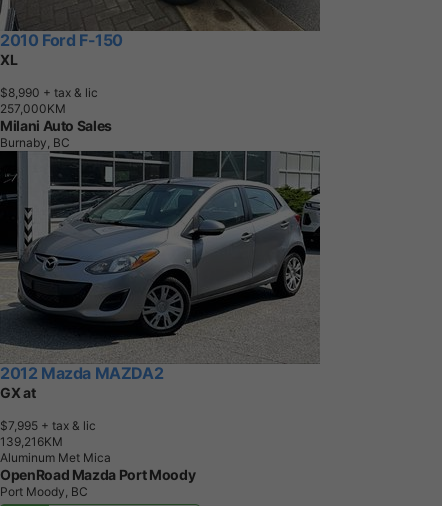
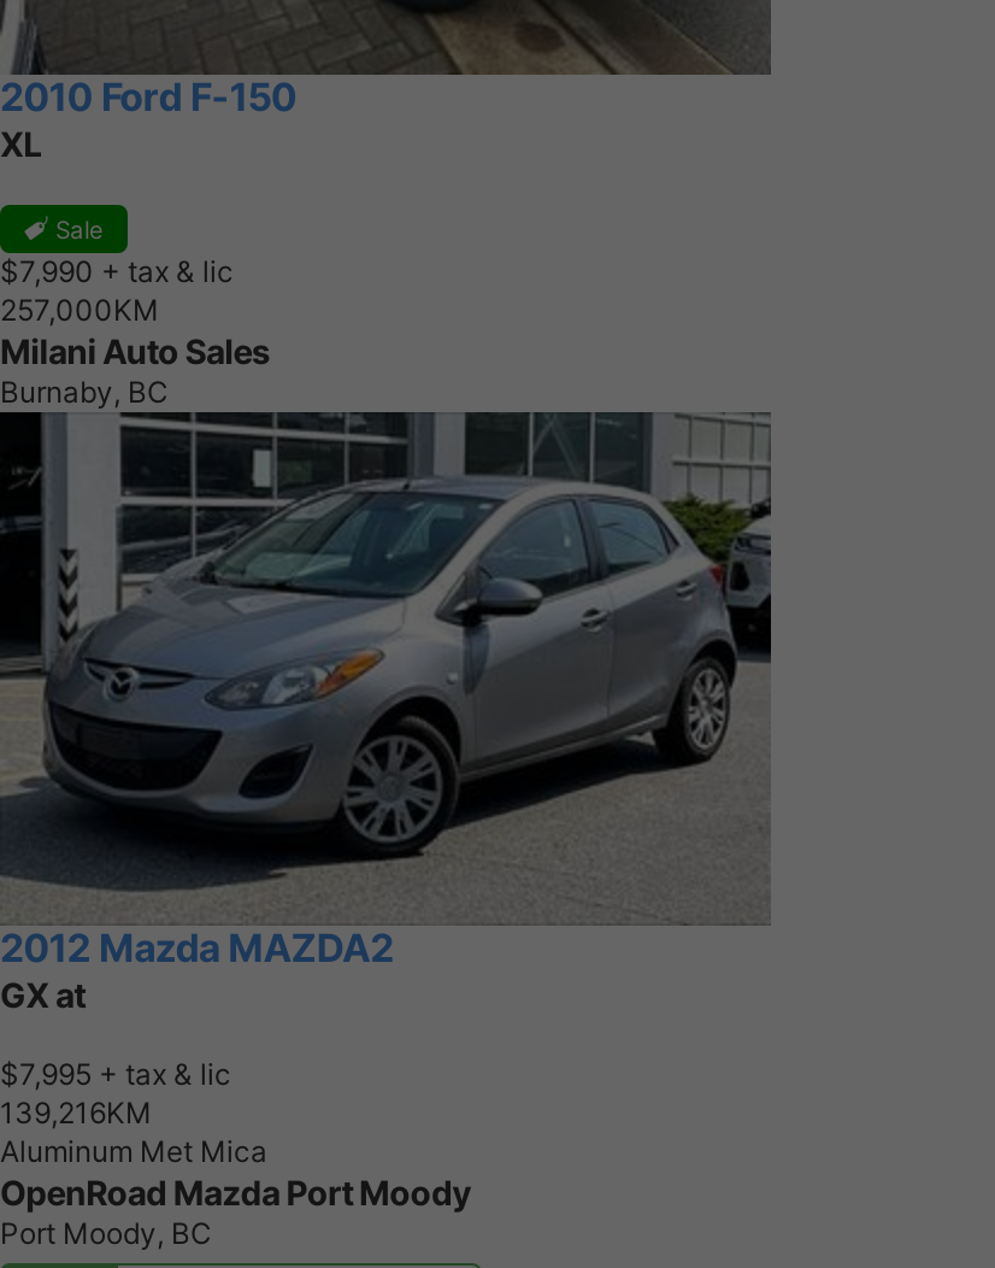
- $8,990 + tax & lic
+ Sale
+ $7,990+ tax & lic
